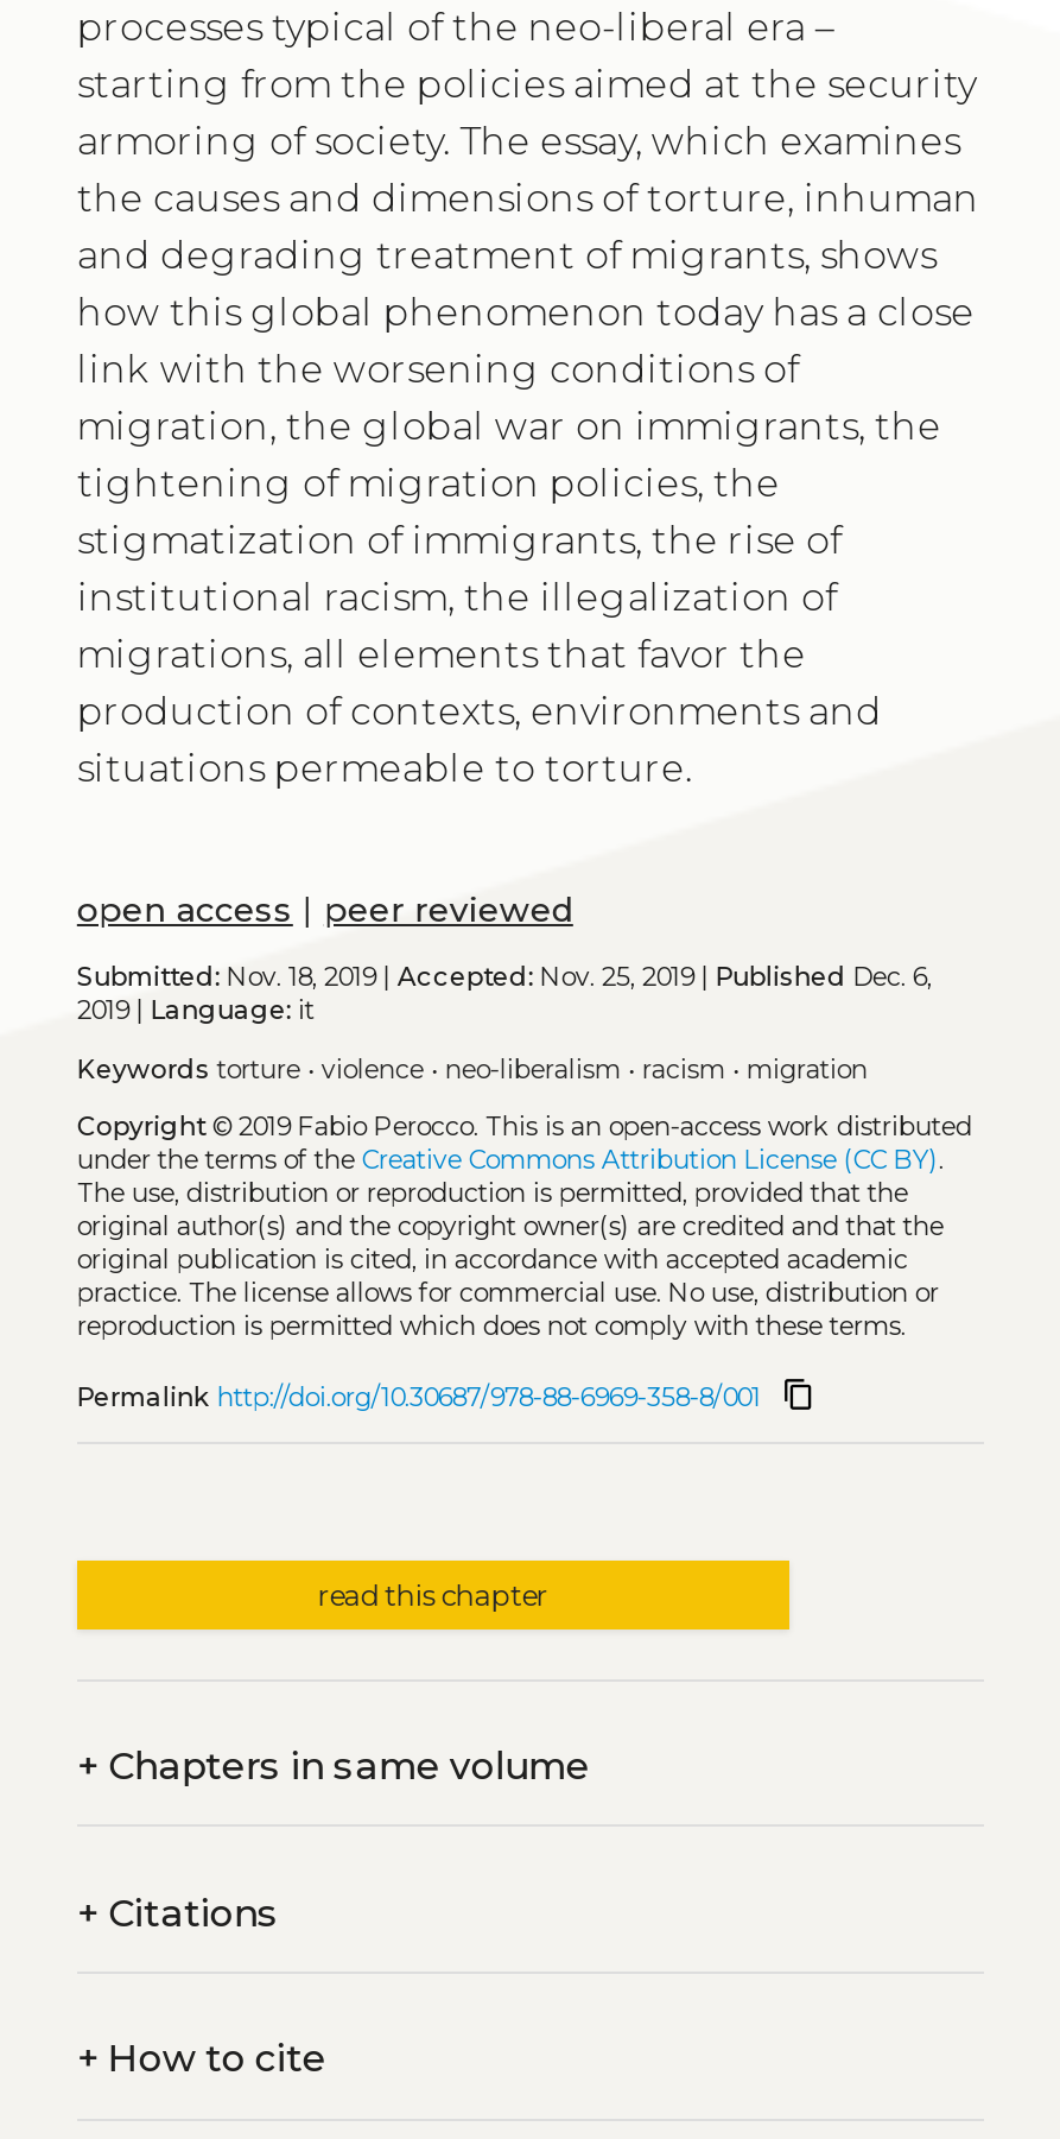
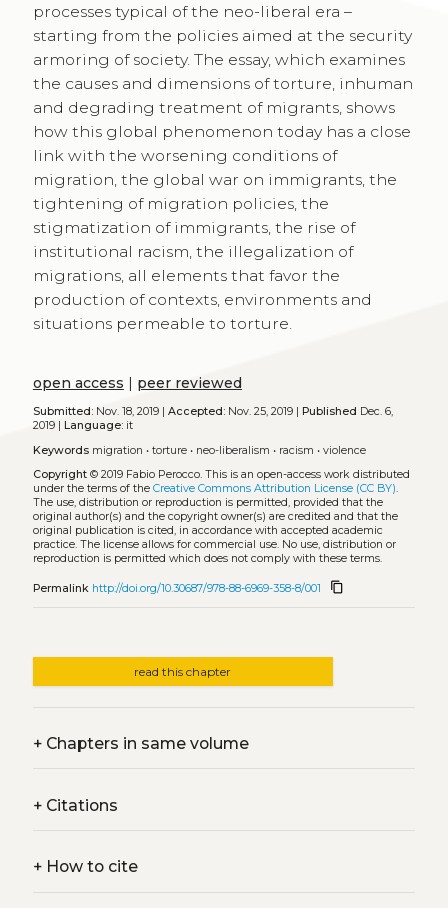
- Keywords torture • violence • neo-liberalism • racism • migration
+ Keywords migration • torture • neo-liberalism • racism • violence
